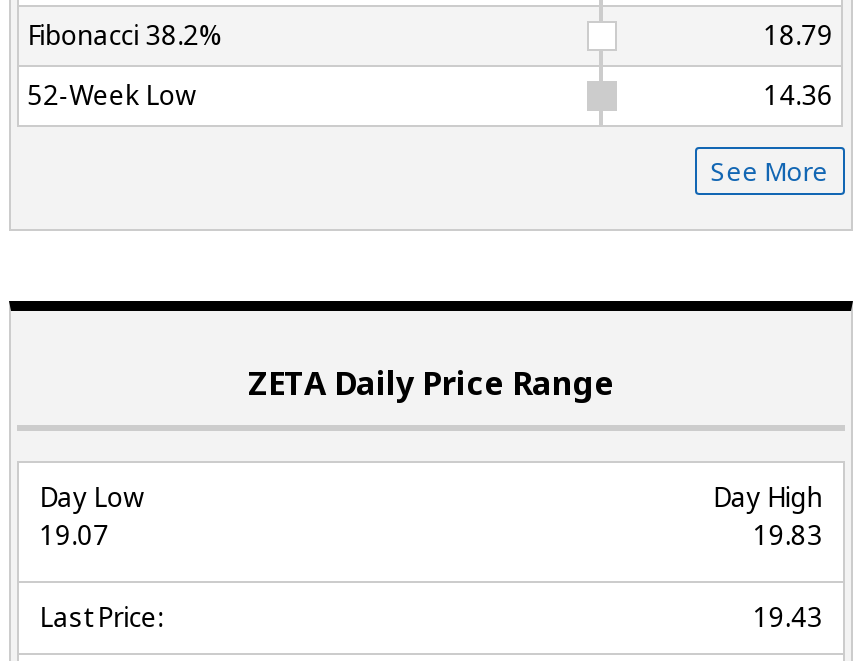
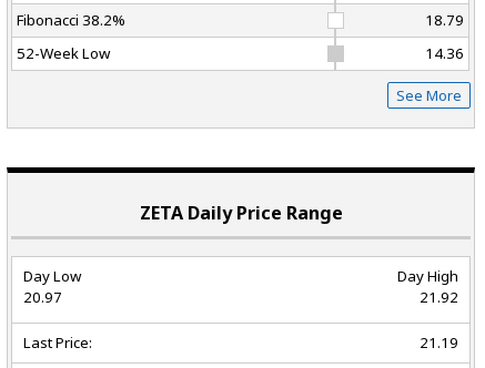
- 19.07
+ 20.97

- 19.83
+ 21.92

- 19.43
+ 21.19
